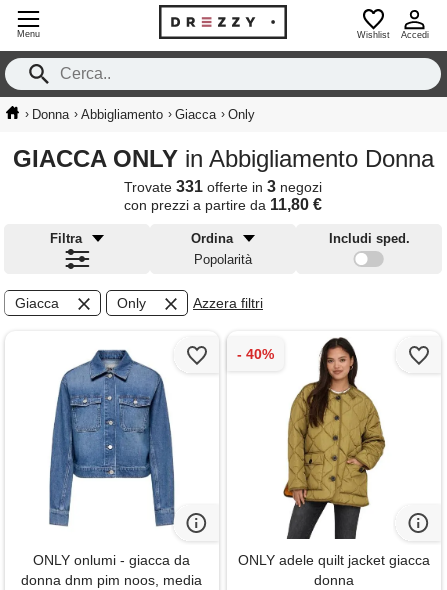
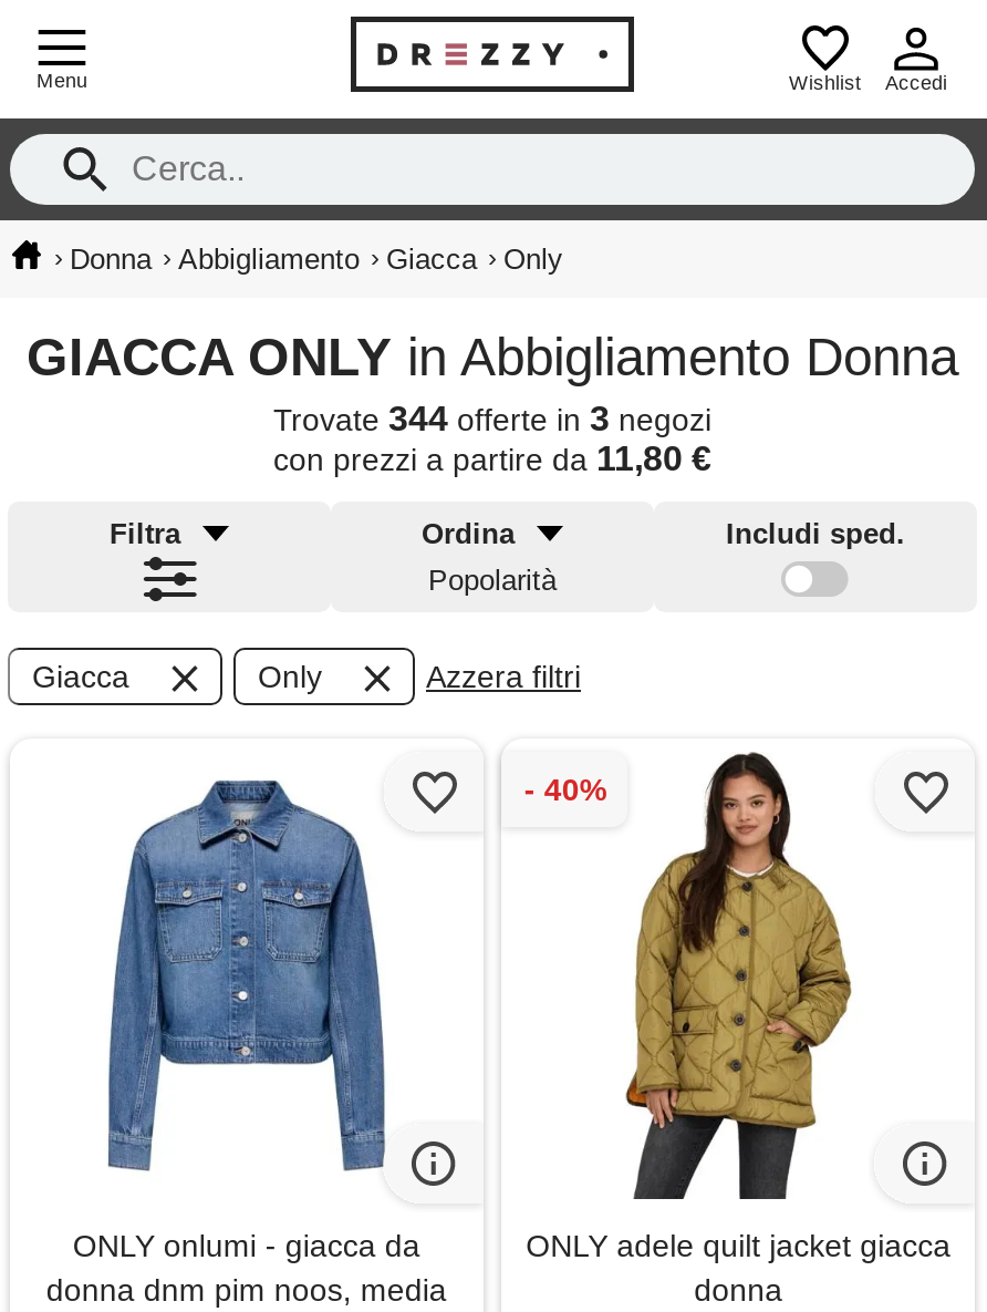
- Trovate 331 offerte in 3 negozi
+ Trovate 344 offerte in 3 negozi
